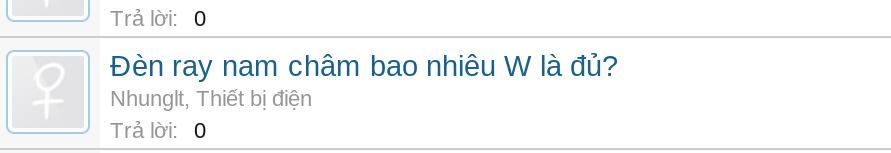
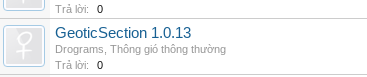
- Đèn ray nam châm bao nhiêu W là đủ?
- Nhunglt, Thiết bị điện
+ GeoticSection 1.0.13
+ Drograms, Thông gió thông thường
